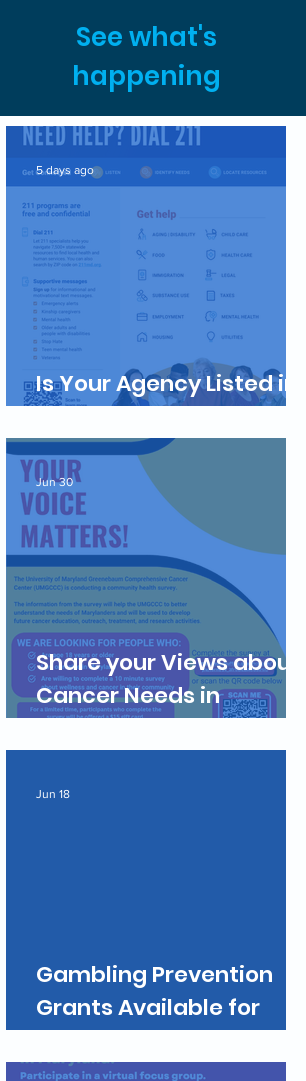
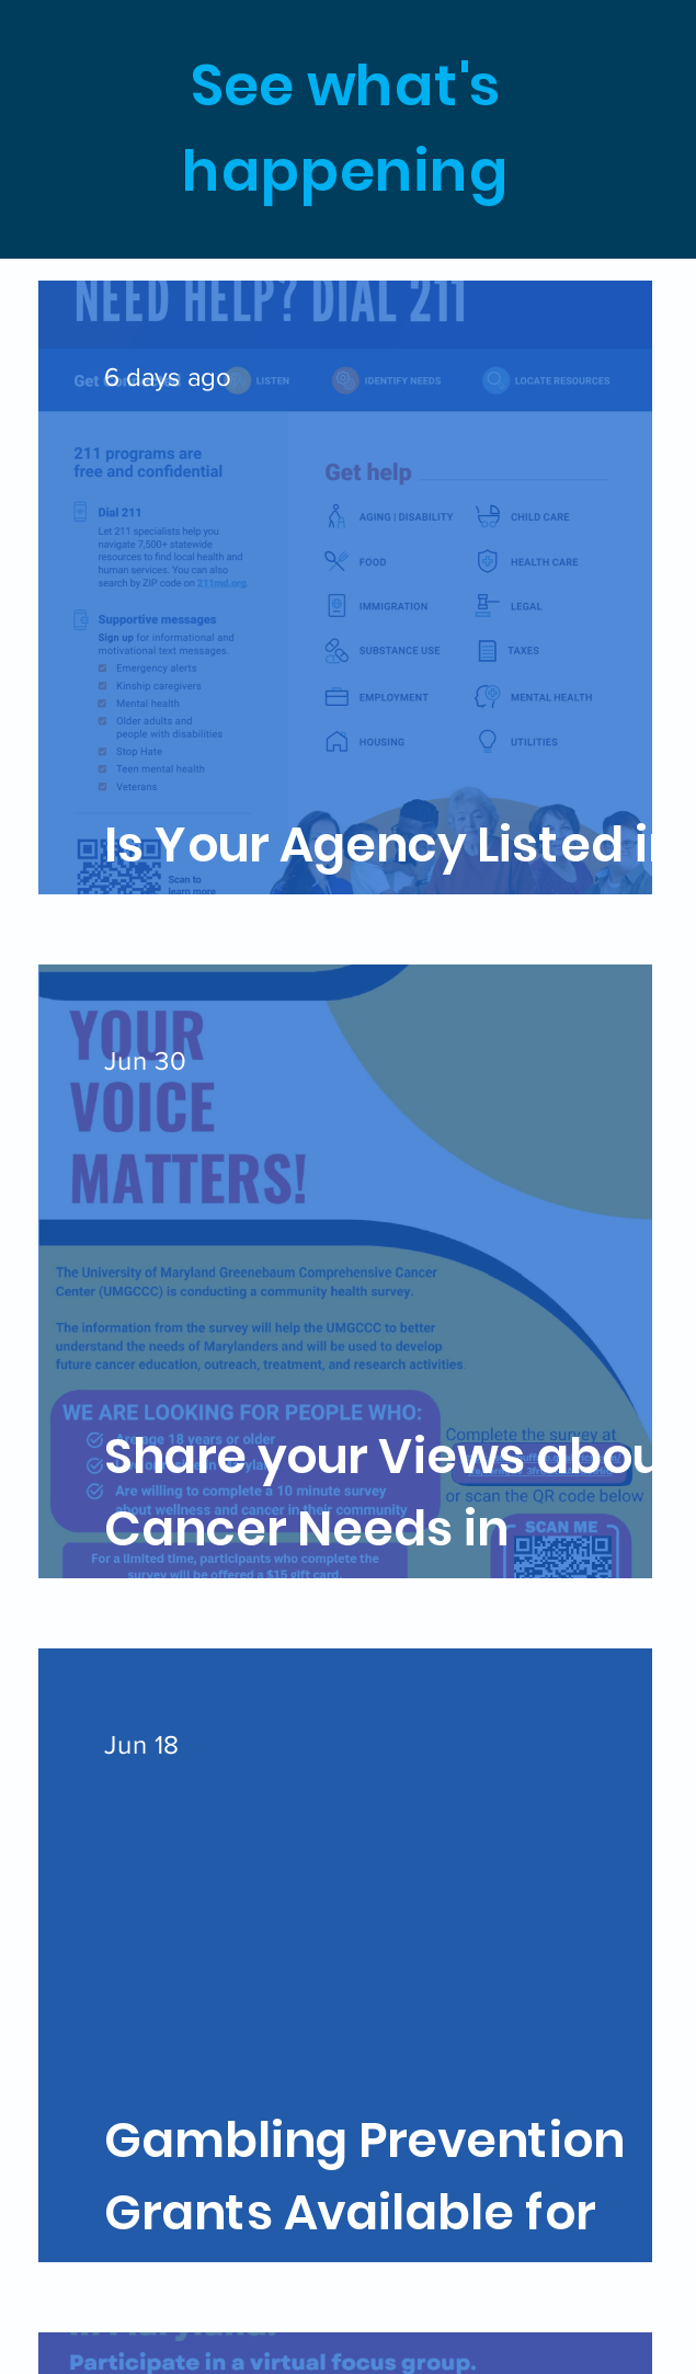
- 5 days ago
+ 6 days ago
